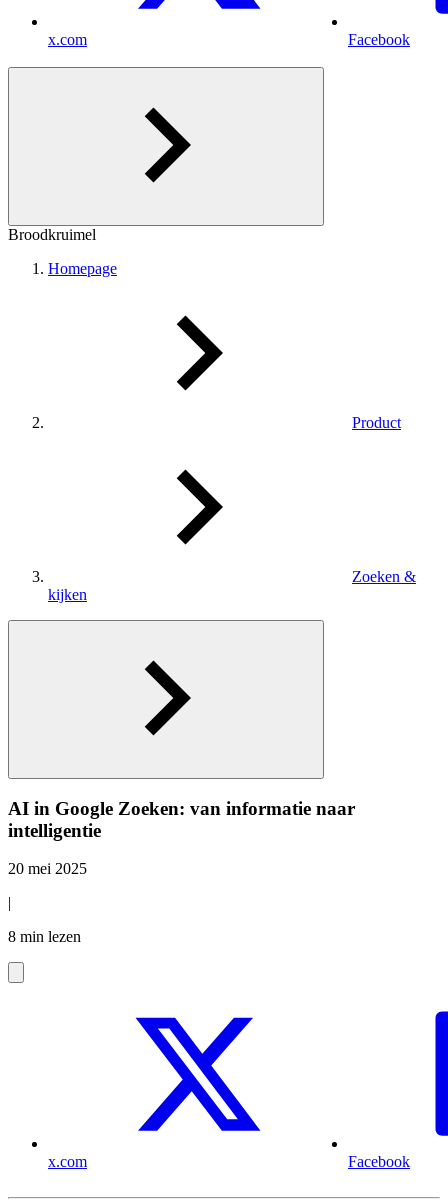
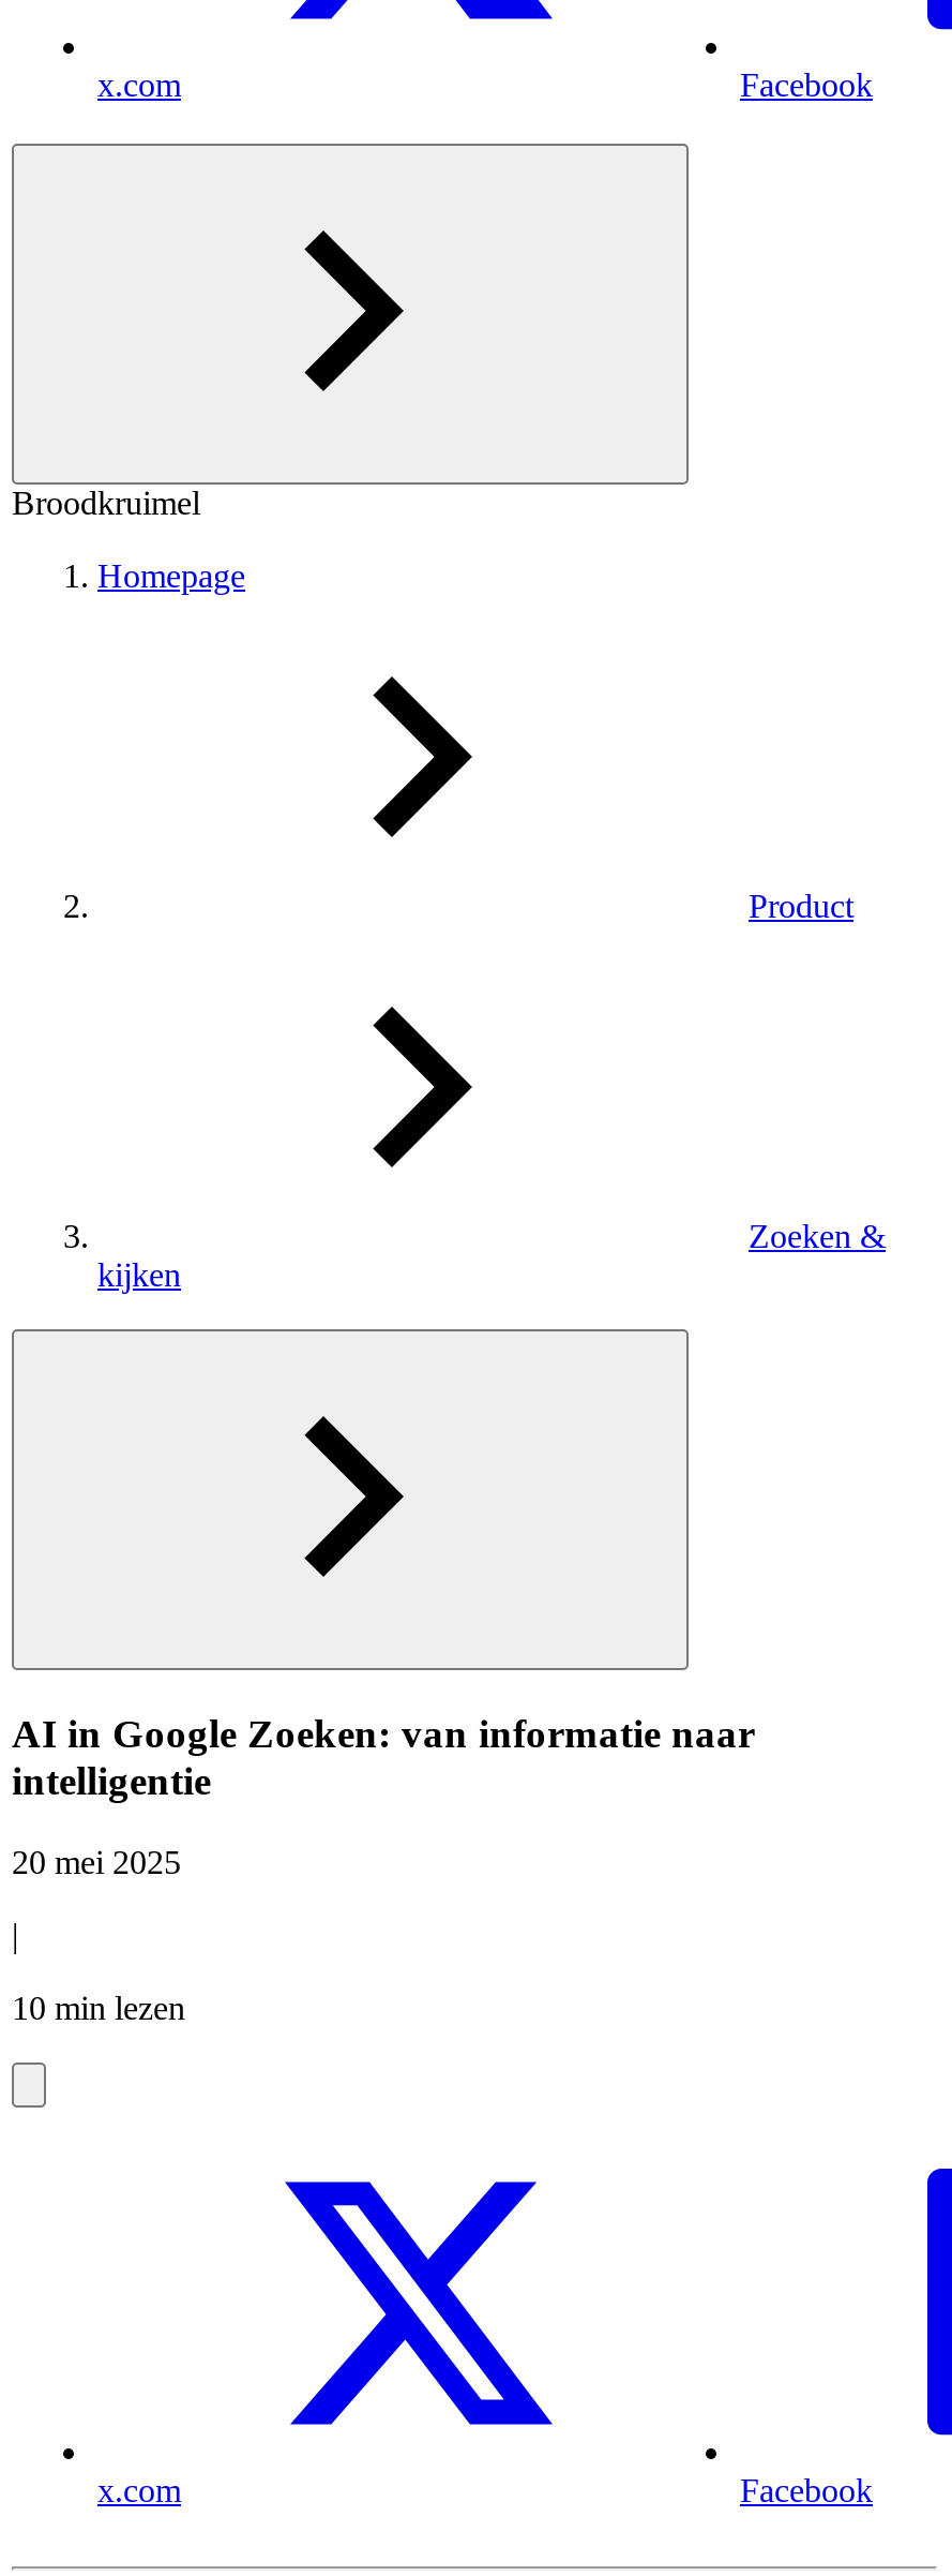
- 8 min lezen
+ 10 min lezen
